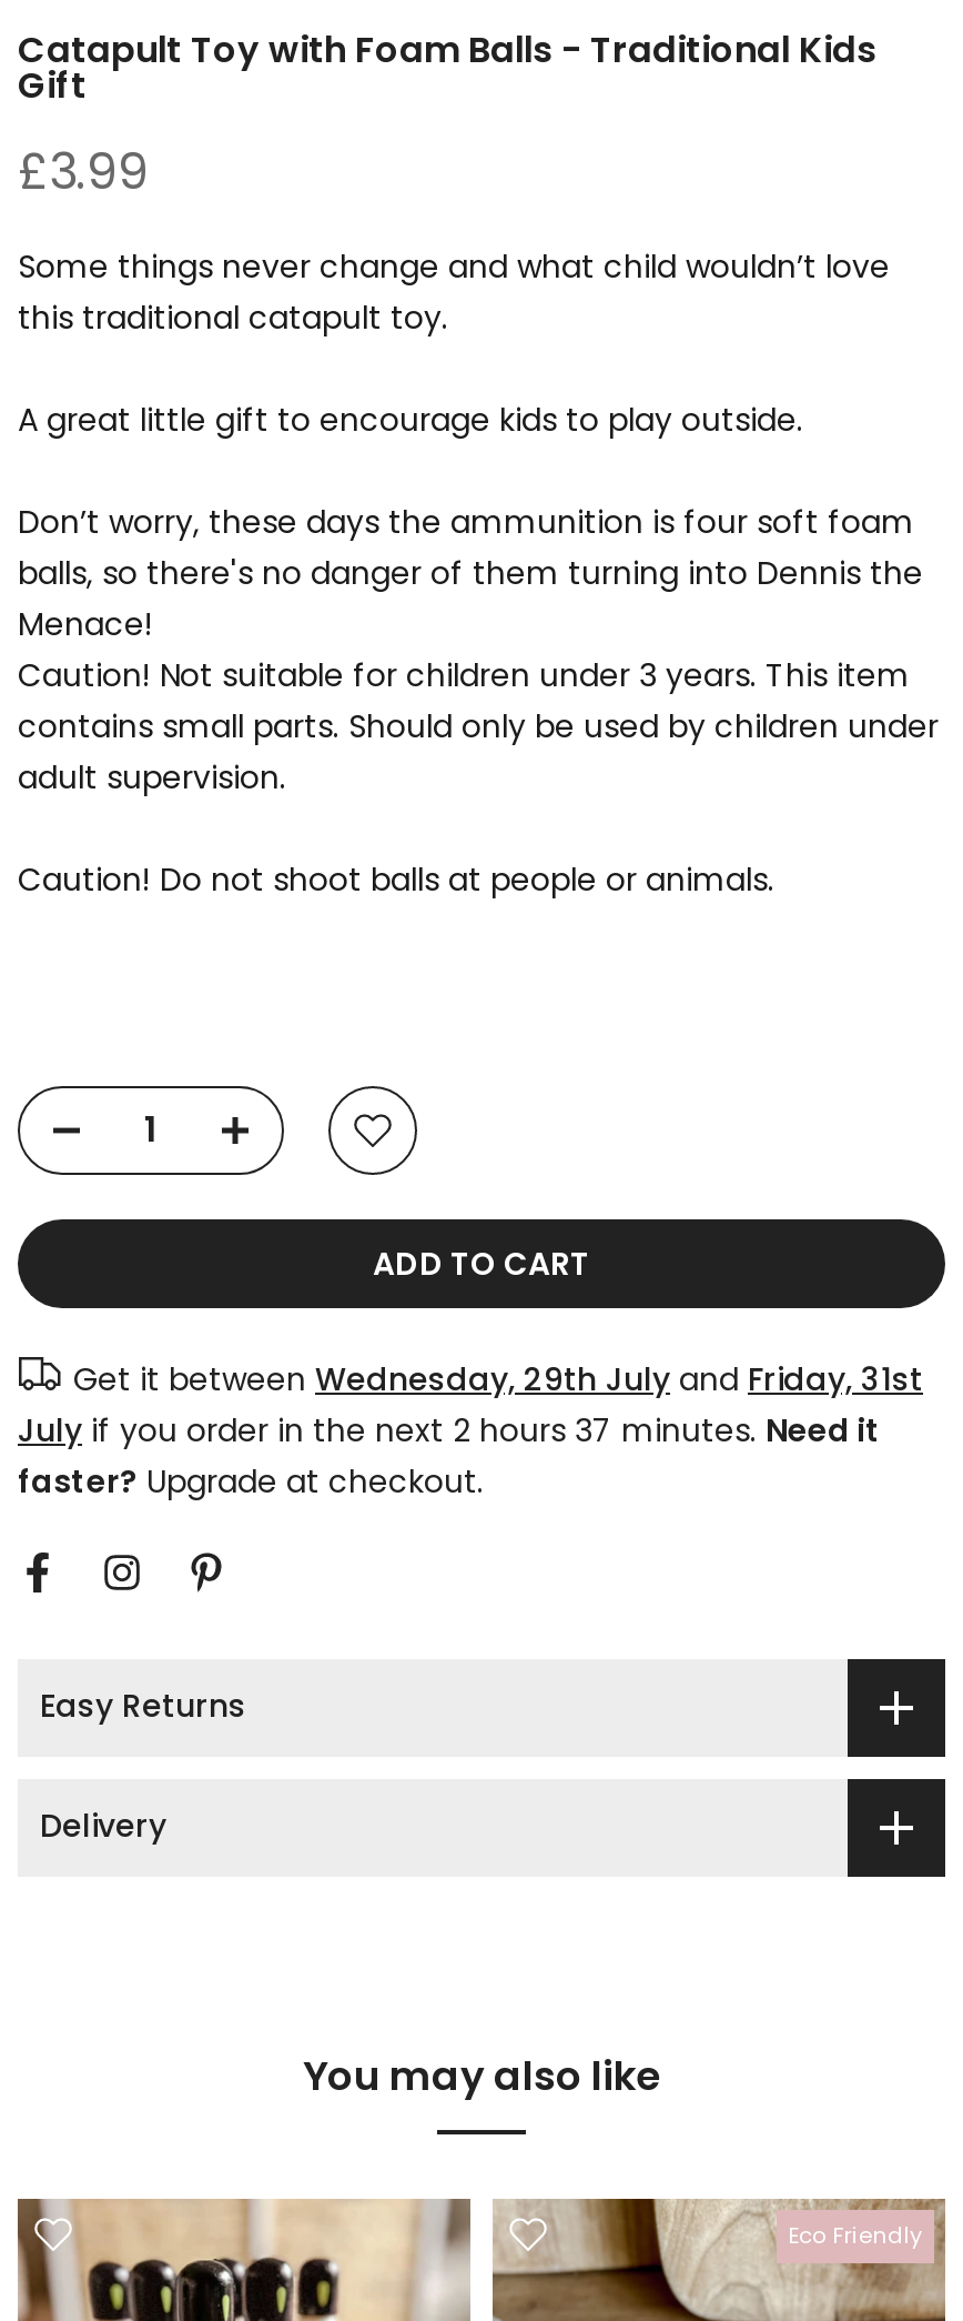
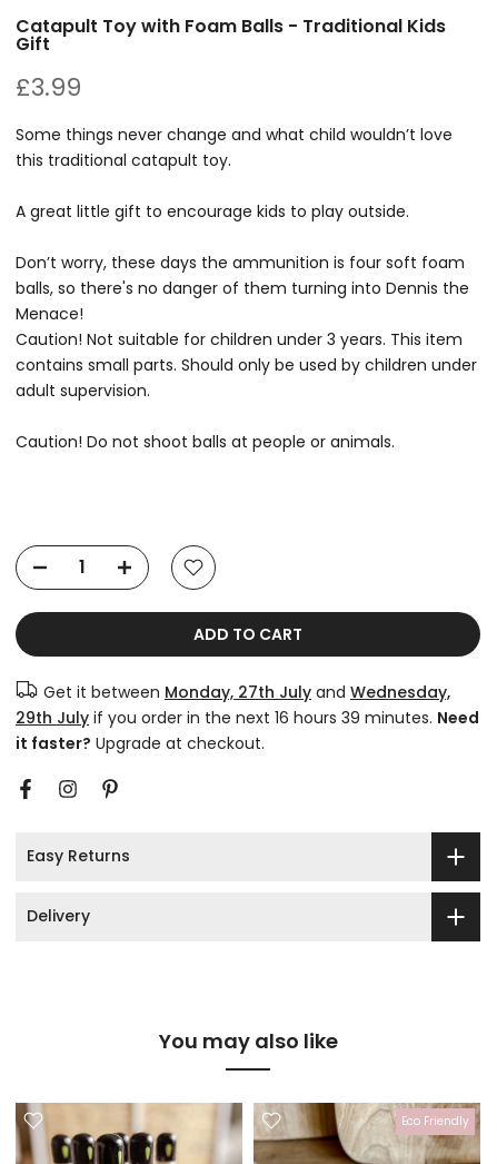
- Get it between Wednesday, 29th July and Friday, 31st
- July if you order in the next 2 hours 37 minutes. Need it
- faster? Upgrade at checkout.
+ Get it between Monday, 27th July and Wednesday,
+ 29th July if you order in the next 16 hours 39 minutes. Need
+ it faster? Upgrade at checkout.
